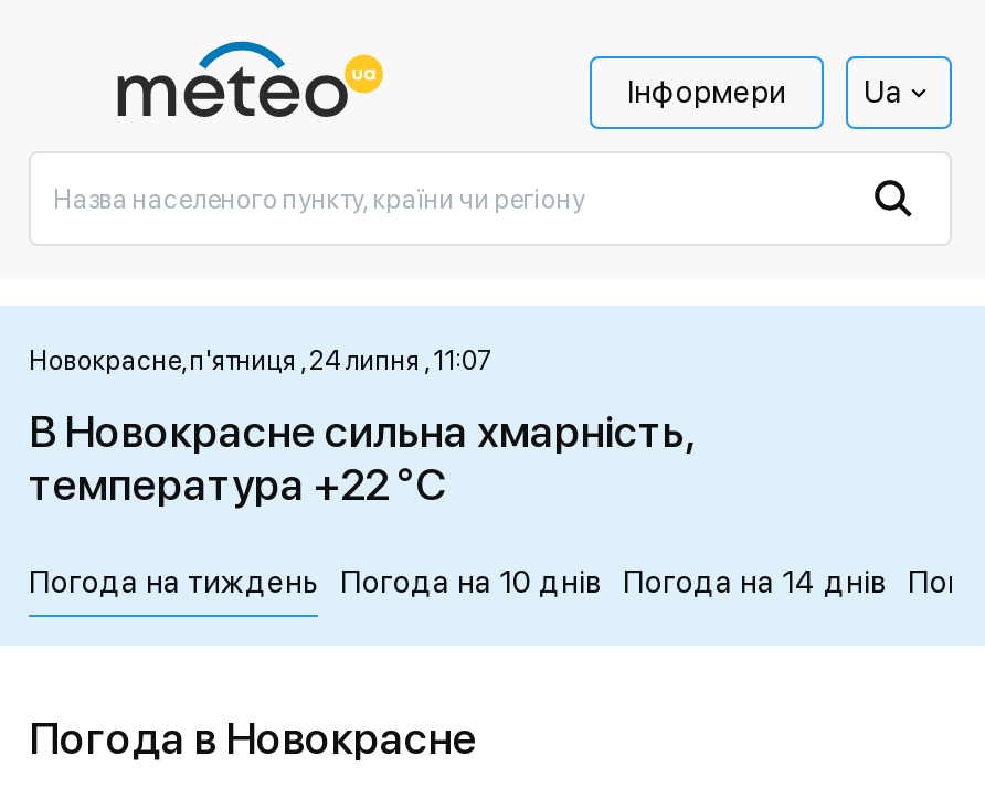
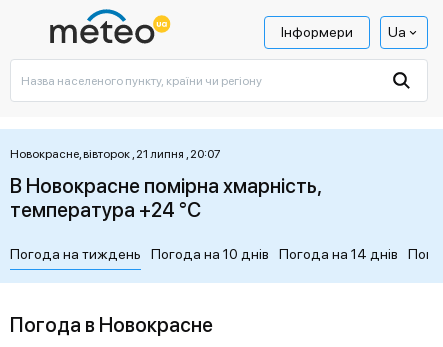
- Новокрасне, п'ятниця , 24 липня , 11:07
+ Новокрасне, вівторок , 21 липня , 20:07

- В Новокрасне сильна хмарність,
+ В Новокрасне помірна хмарність,

- температура +22 °C
+ температура +24 °C
